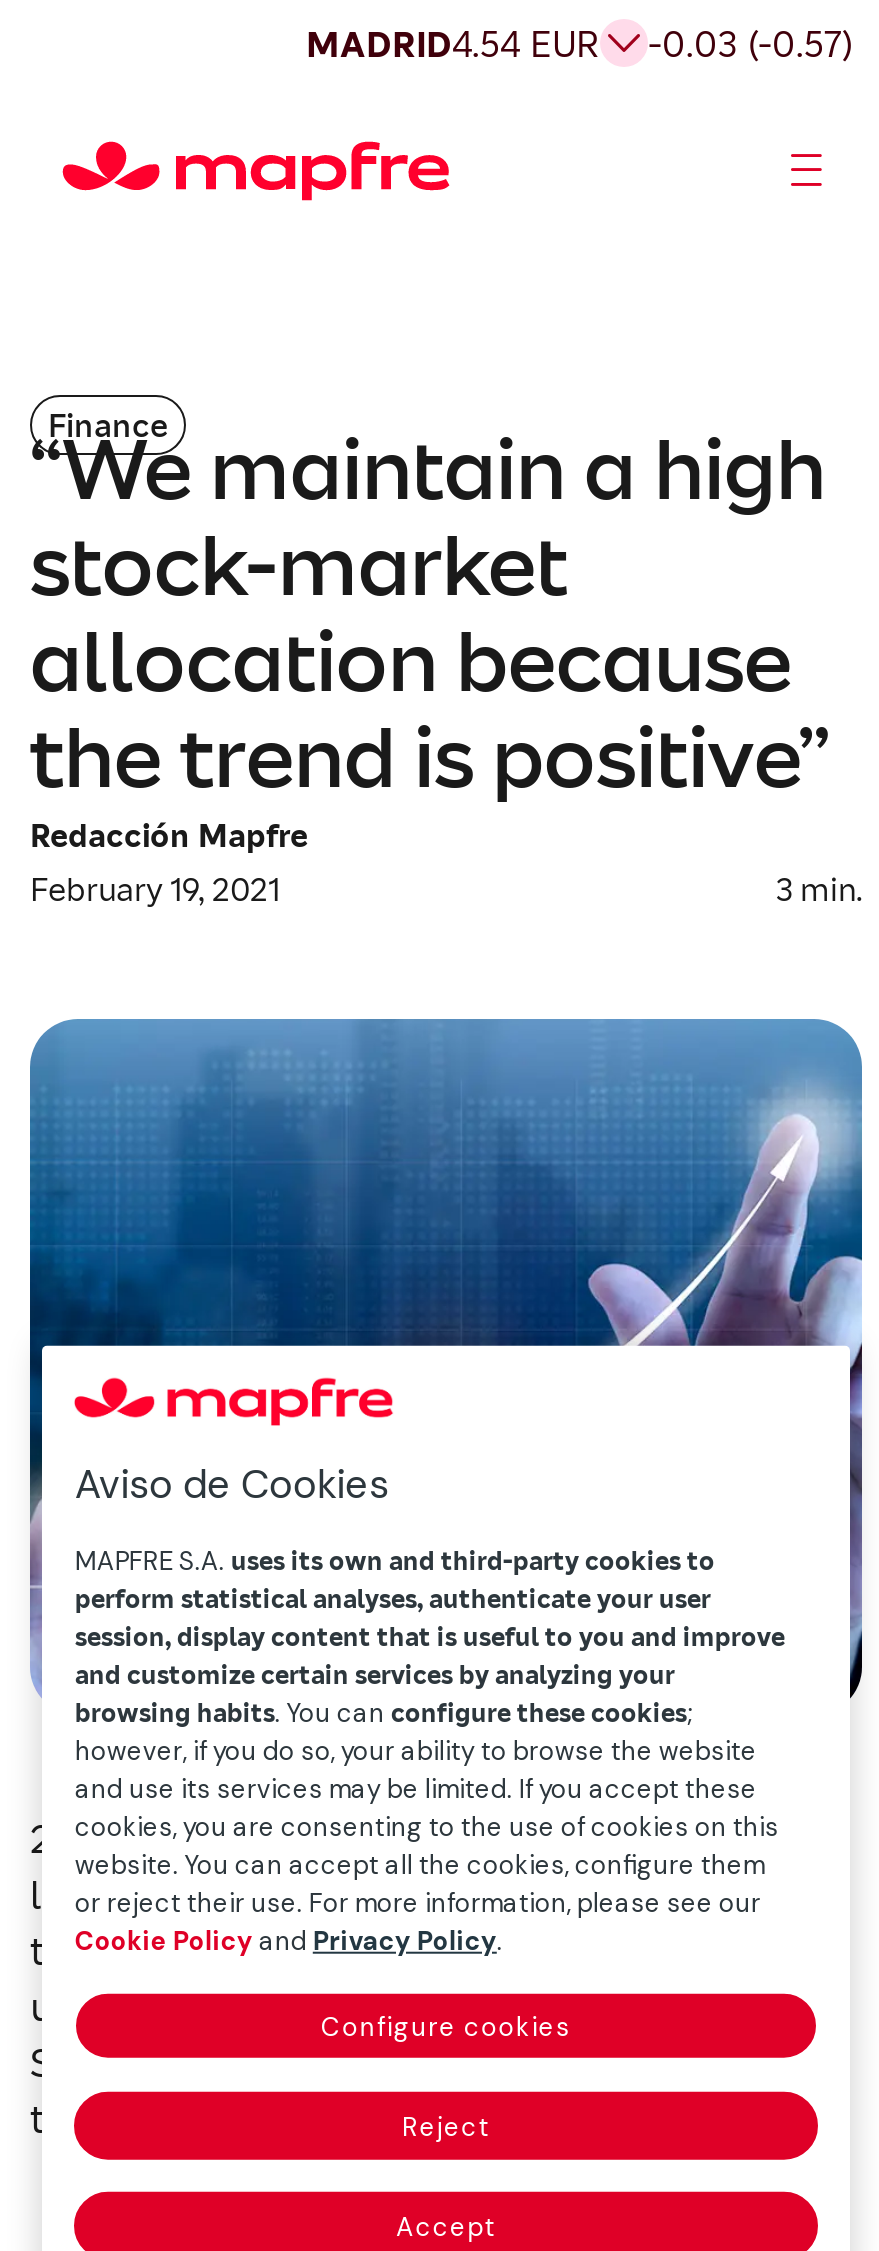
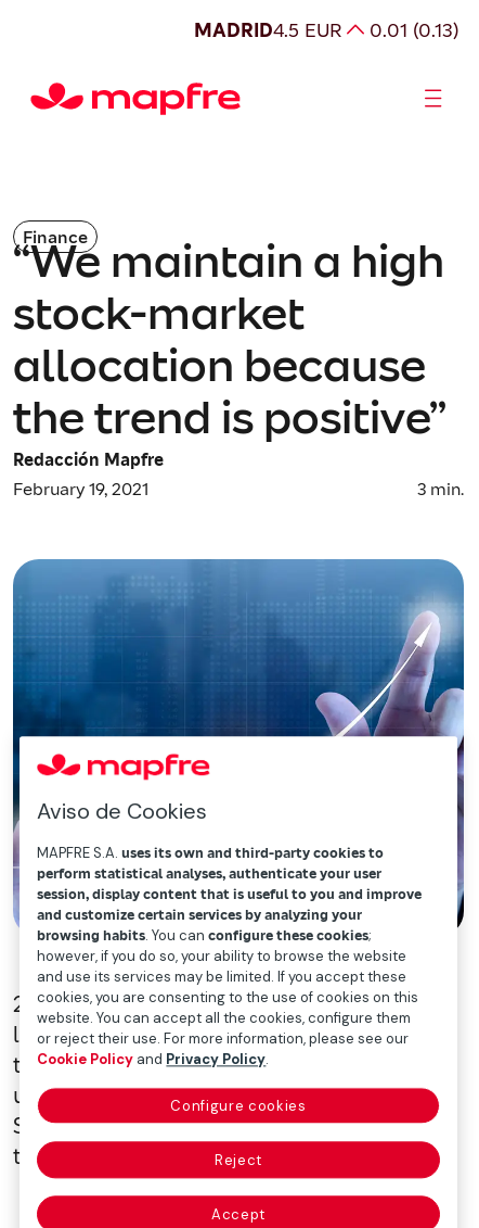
- MADRID4.54 EUR
+ MADRID4.5 EUR

- -0.03 (-0.57)
+ 0.01 (0.13)
